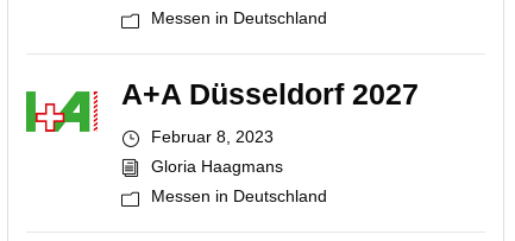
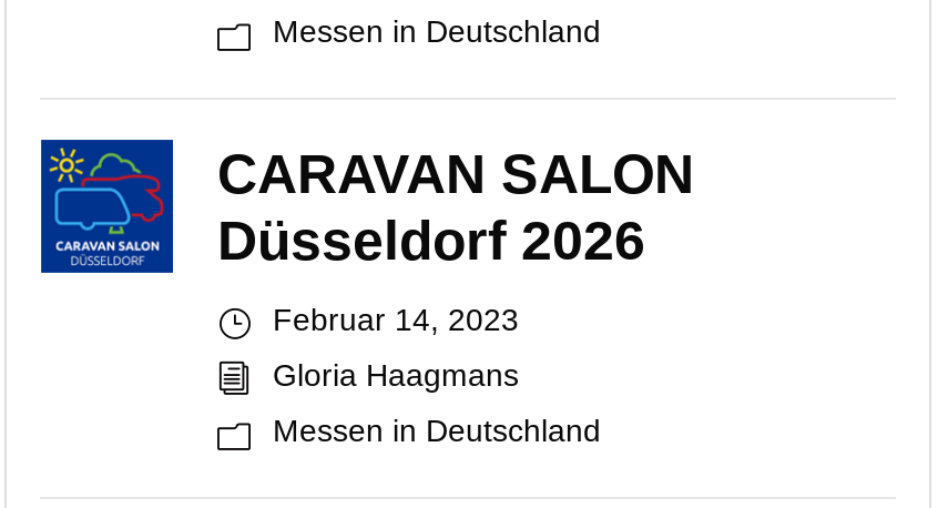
- [image]
- A+A Düsseldorf 2027
+ [image]
+ CARAVAN SALON
+ Düsseldorf 2026

- Februar 8, 2023
+ Februar 14, 2023
